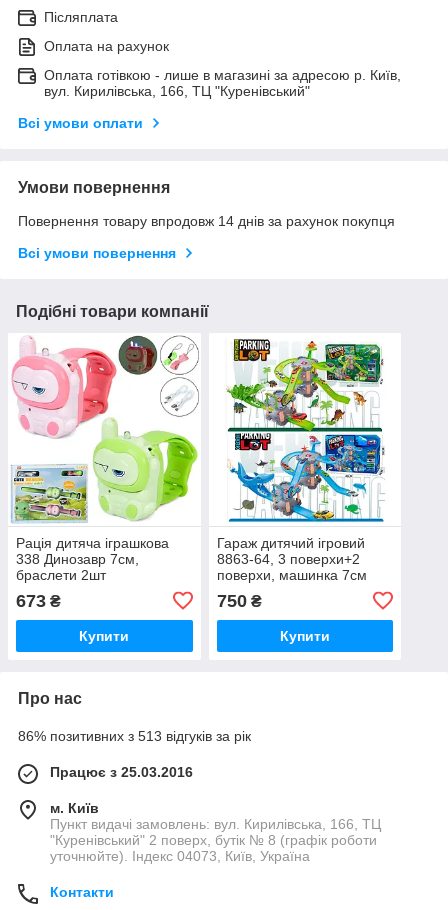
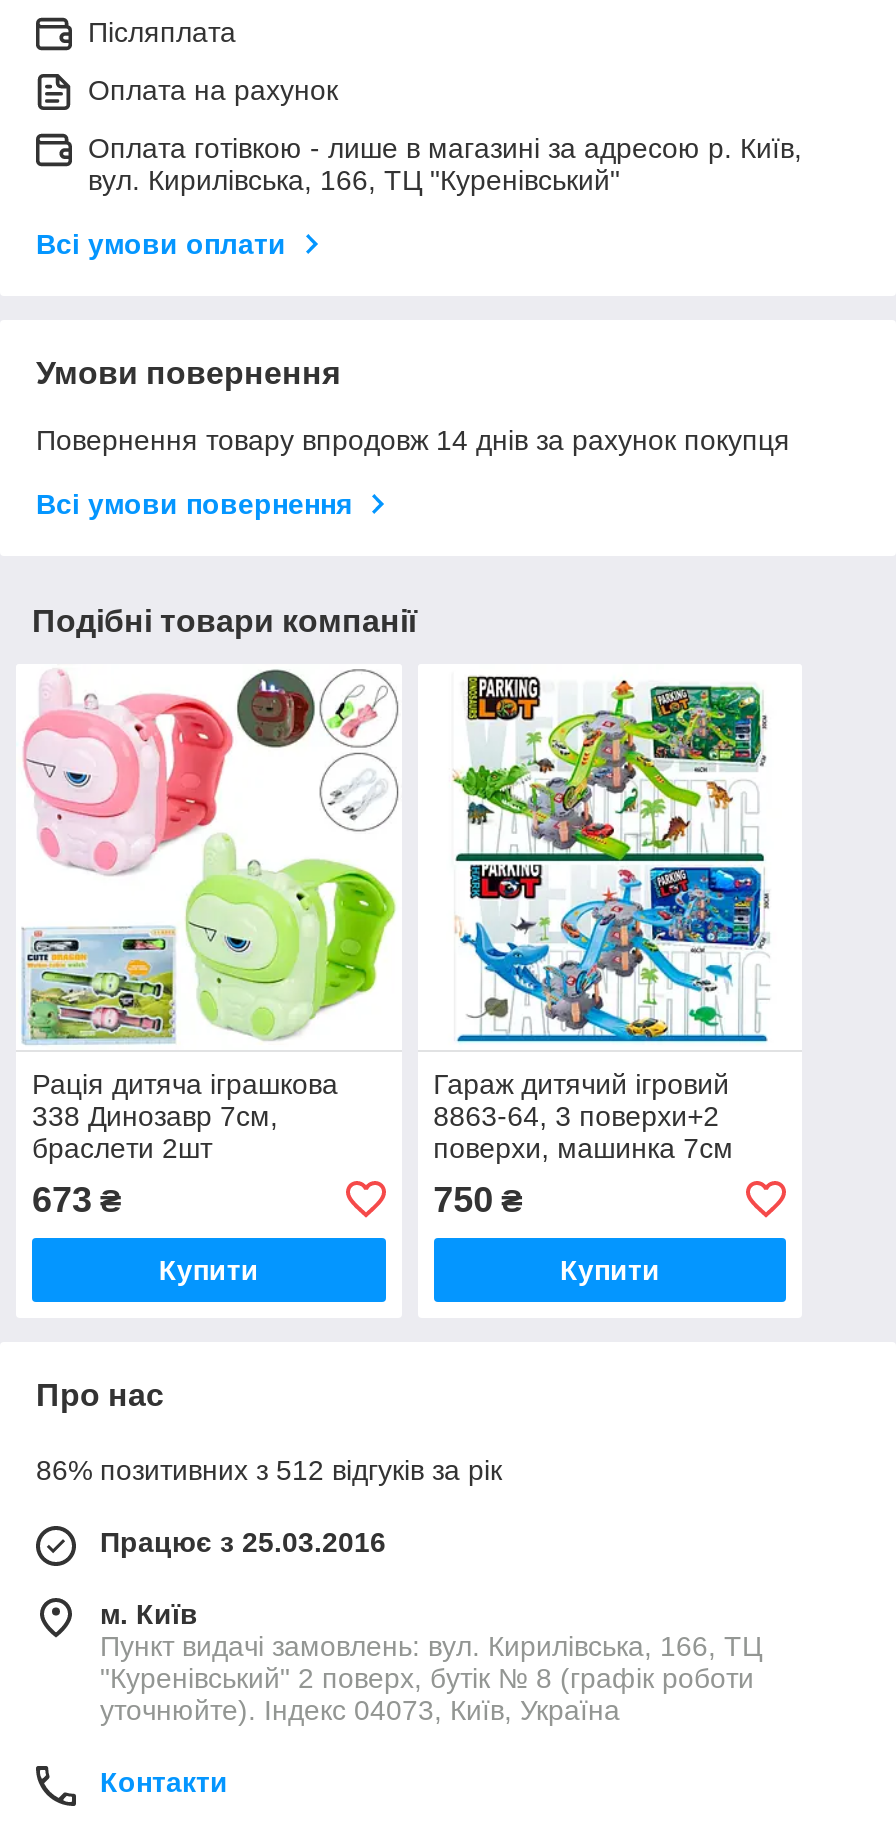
- 86% позитивних з 513 відгуків за рік
+ 86% позитивних з 512 відгуків за рік
